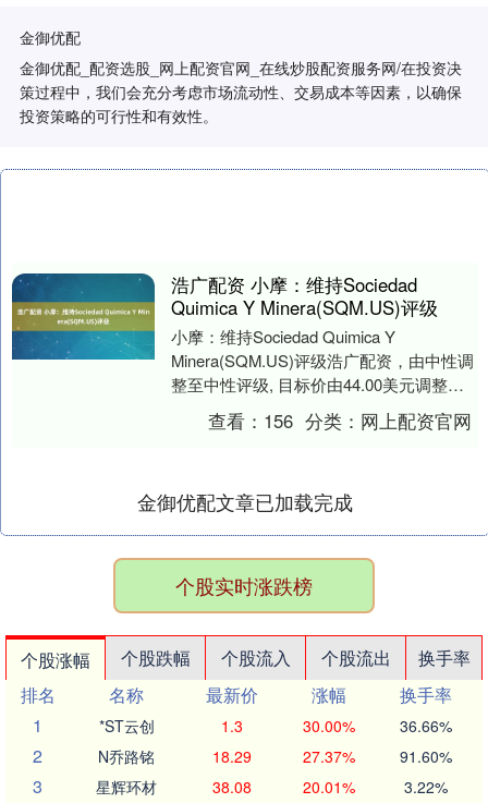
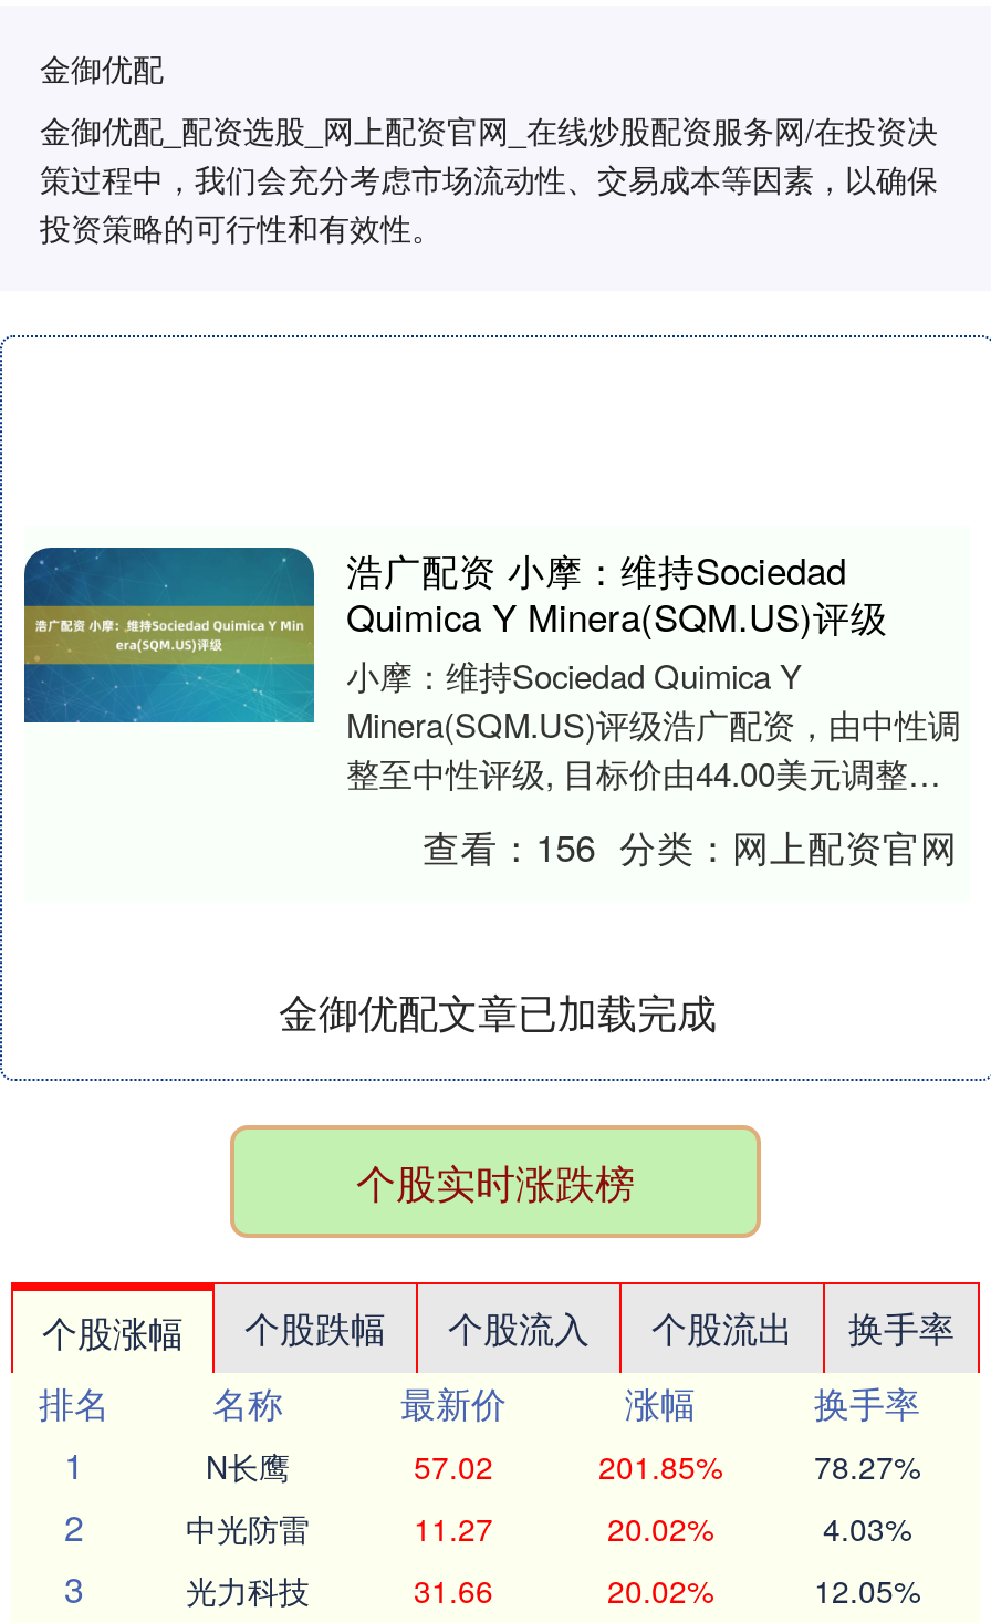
- *ST云创
- 1.3
- 30.00%
- 36.66%
+ N长鹰
+ 57.02
+ 201.85%
+ 78.27%

- N乔路铭
- 18.29
- 27.37%
- 91.60%
+ 中光防雷
+ 11.27
+ 20.02%
+ 4.03%

- 星辉环材
- 38.08
- 20.01%
- 3.22%
+ 光力科技
+ 31.66
+ 20.02%
+ 12.05%
